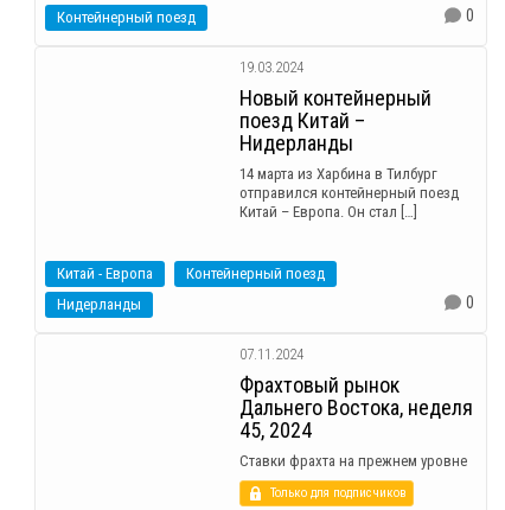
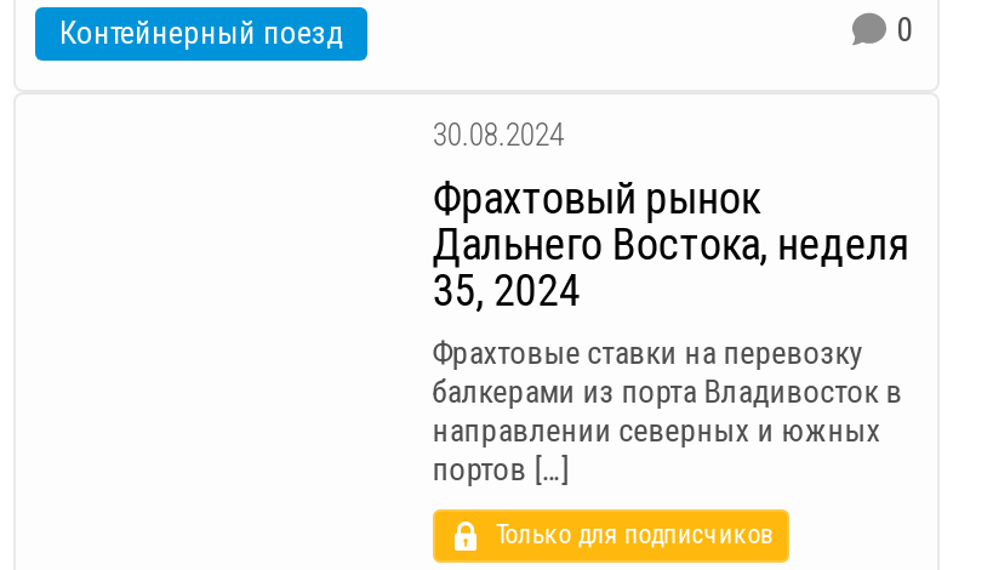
- 19.03.2024
- Новый контейнерный
- поезд Китай –
- Нидерланды
- 14 марта из Харбина в Тилбург
- отправился контейнерный поезд
- Китай – Европа. Он стал […]
- Китай - Европа
- Контейнерный поезд
- Нидерланды
- 0
- 07.11.2024
+ 30.08.2024

moved up: Фрахтовый рынок | Дальнего Востока, неделя

- 45, 2024
- Ставки фрахта на прежнем уровне
+ 35, 2024
+ Фрахтовые ставки на перевозку
+ балкерами из порта Владивосток в
+ направлении северных и южных
+ портов […]
